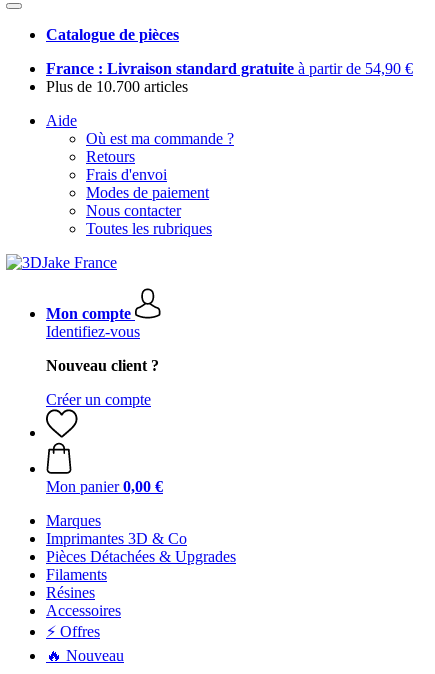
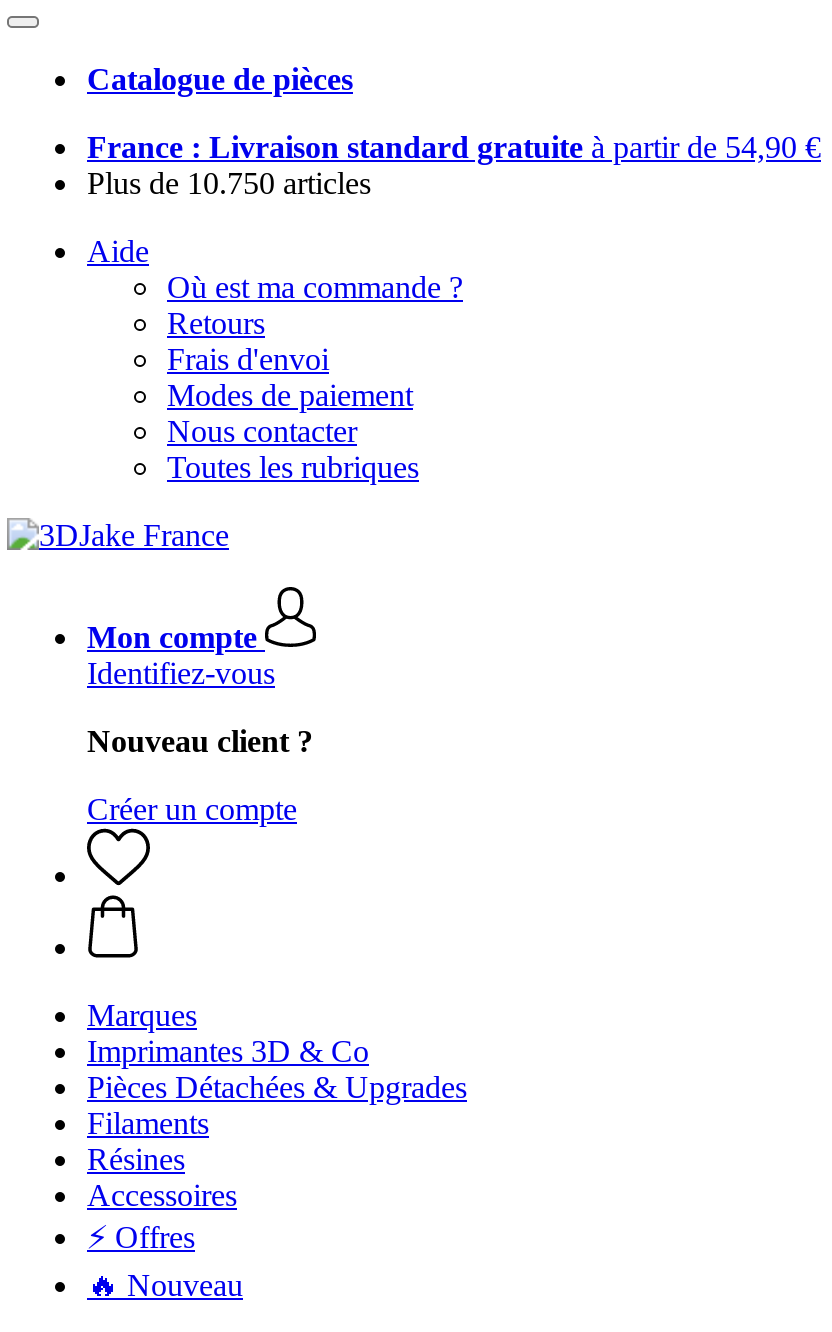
- Plus de 10.700 articles
+ Plus de 10.750 articles

- Mon panier 0,00 €
